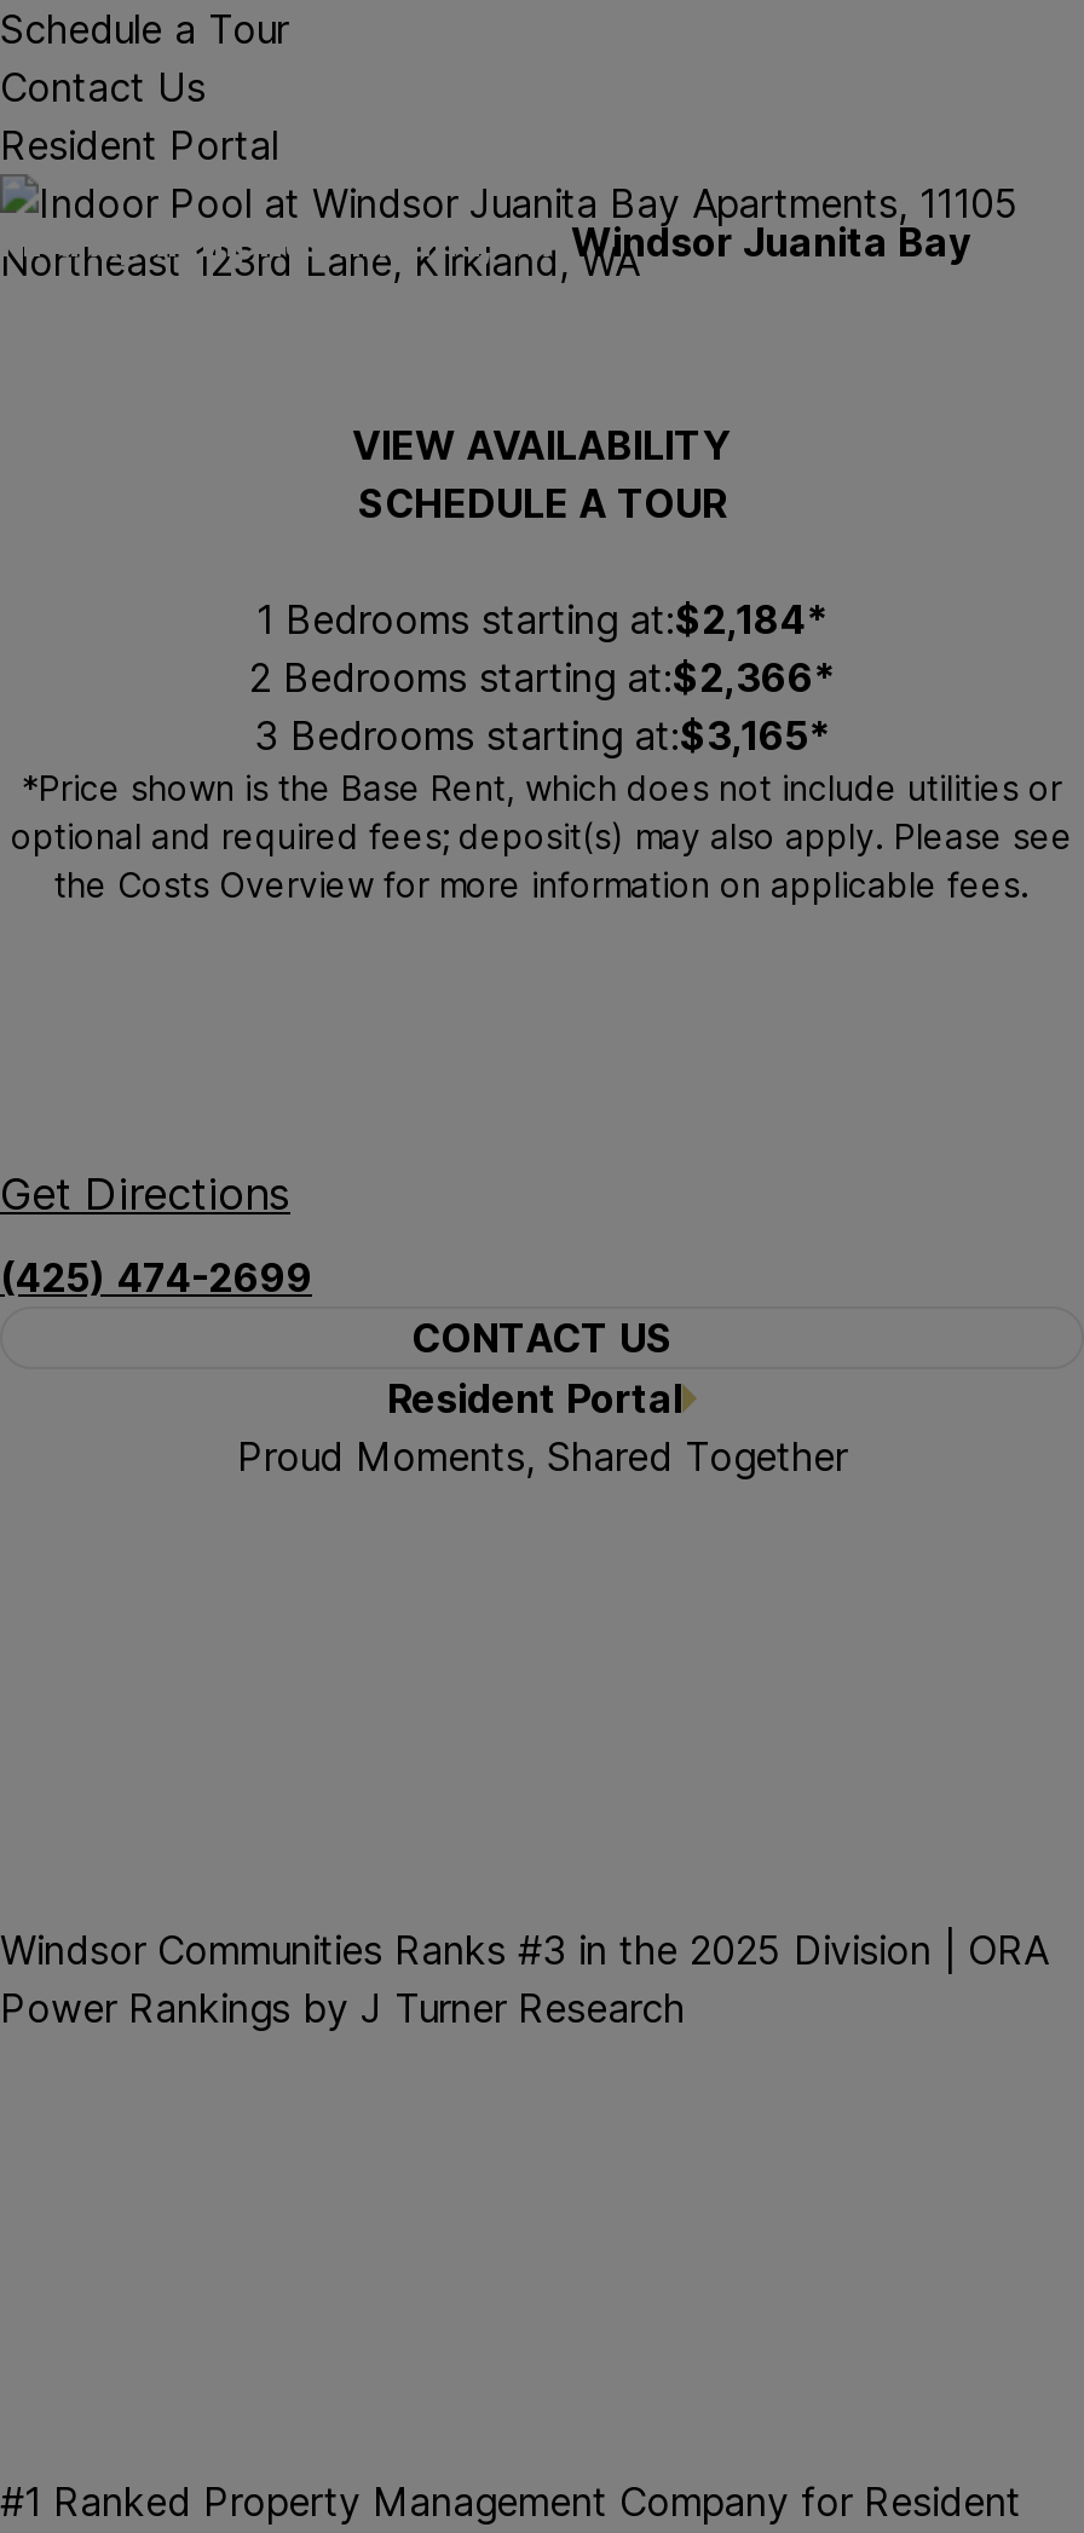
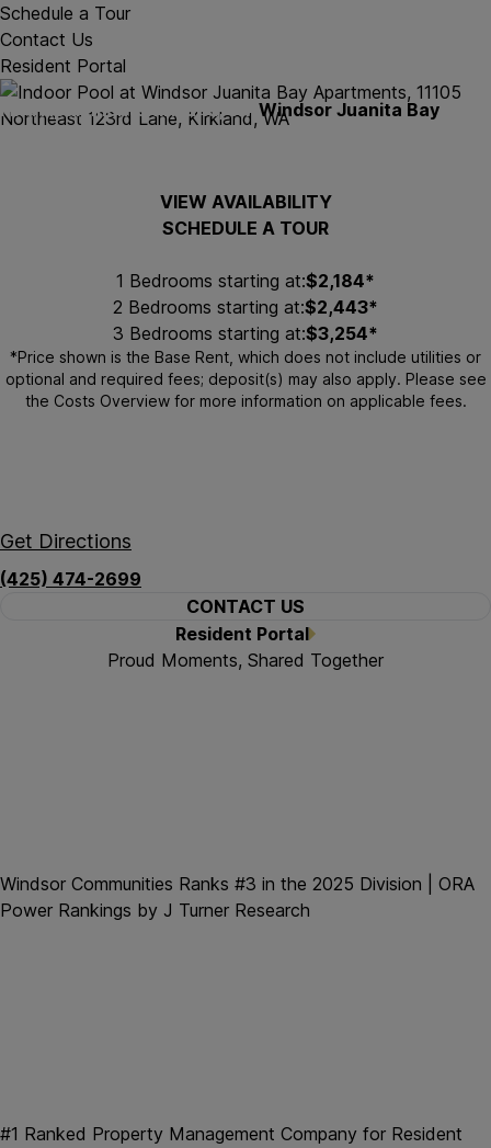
- 2 Bedrooms starting at:$2,366*
+ 2 Bedrooms starting at:$2,443*

- 3 Bedrooms starting at:$3,165*
+ 3 Bedrooms starting at:$3,254*
